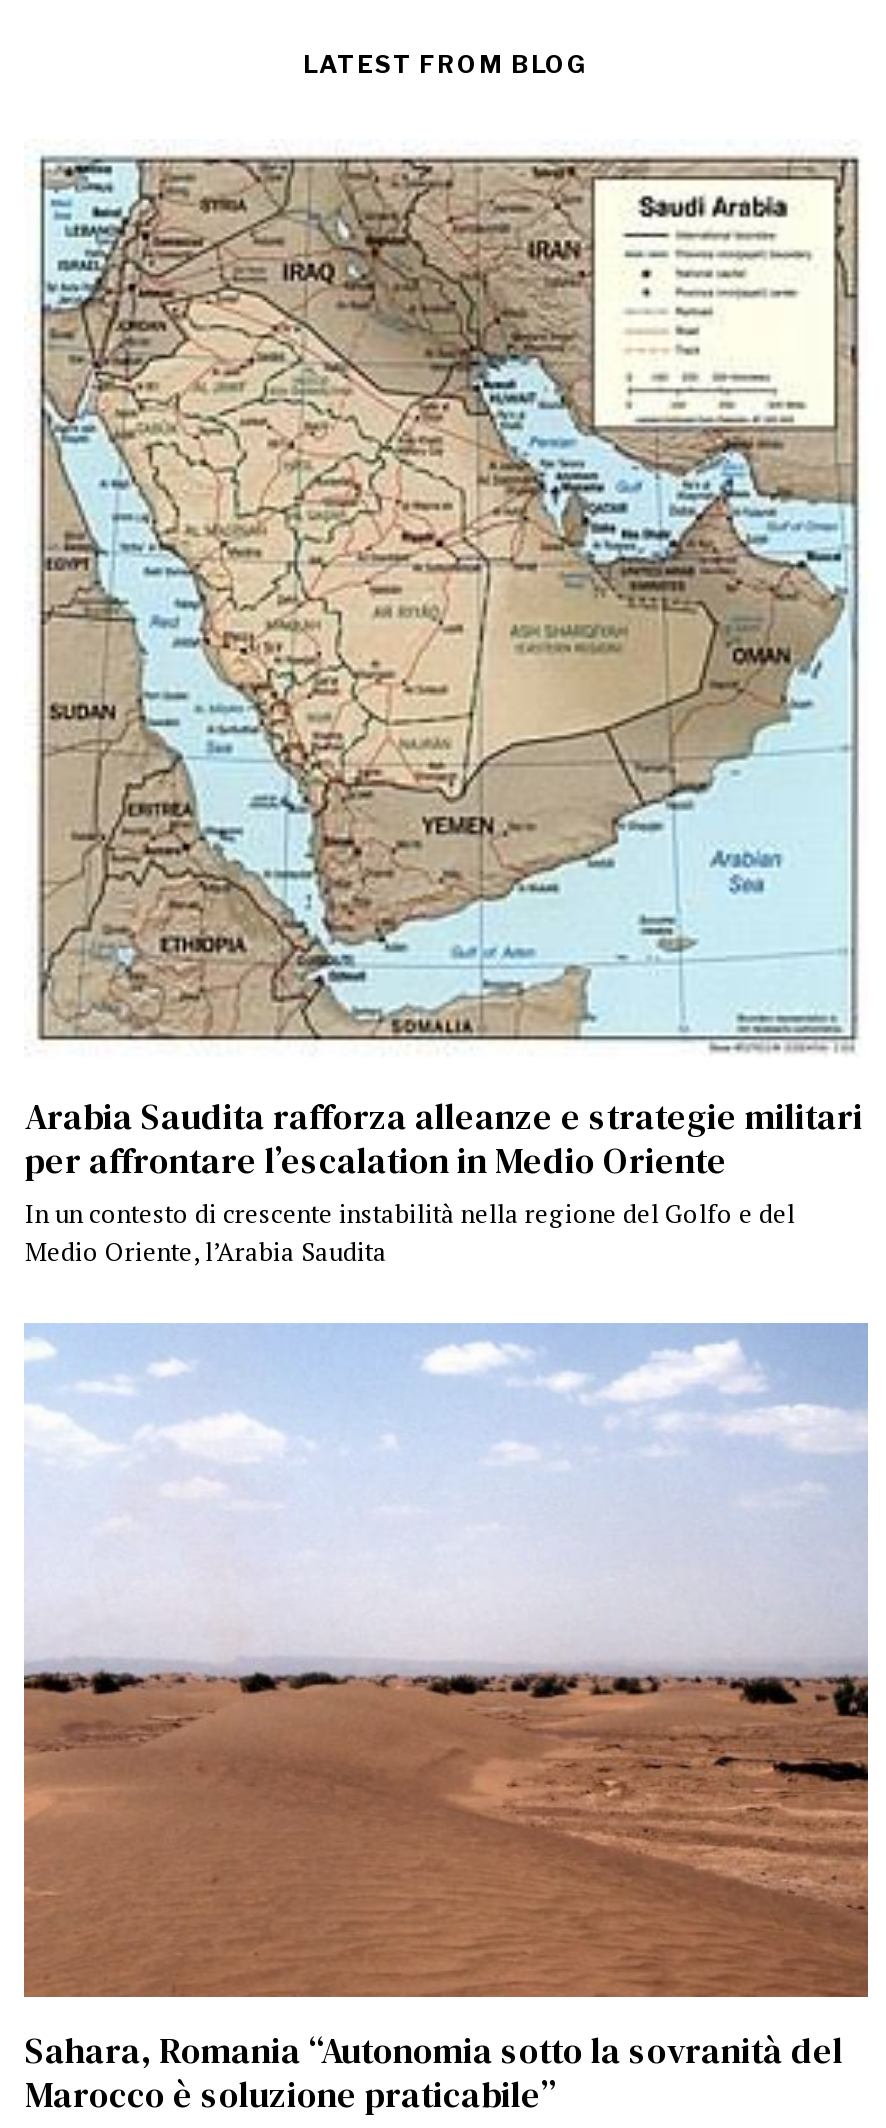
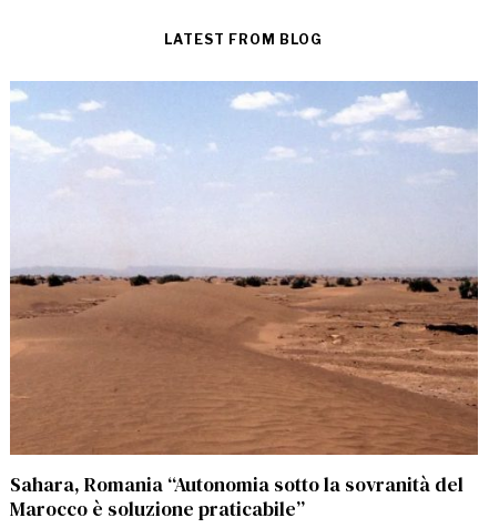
- [image]
- Arabia Saudita rafforza alleanze e strategie militari
- per affrontare l’escalation in Medio Oriente
- In un contesto di crescente instabilità nella regione del Golfo e del
- Medio Oriente, l’Arabia Saudita
